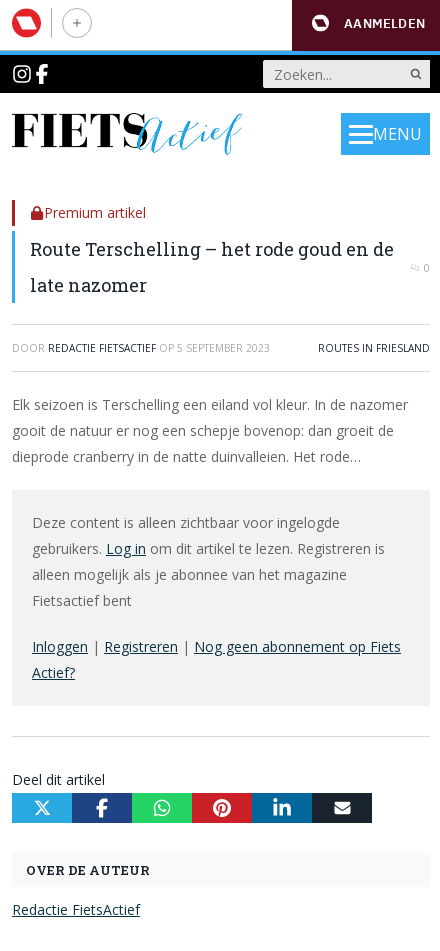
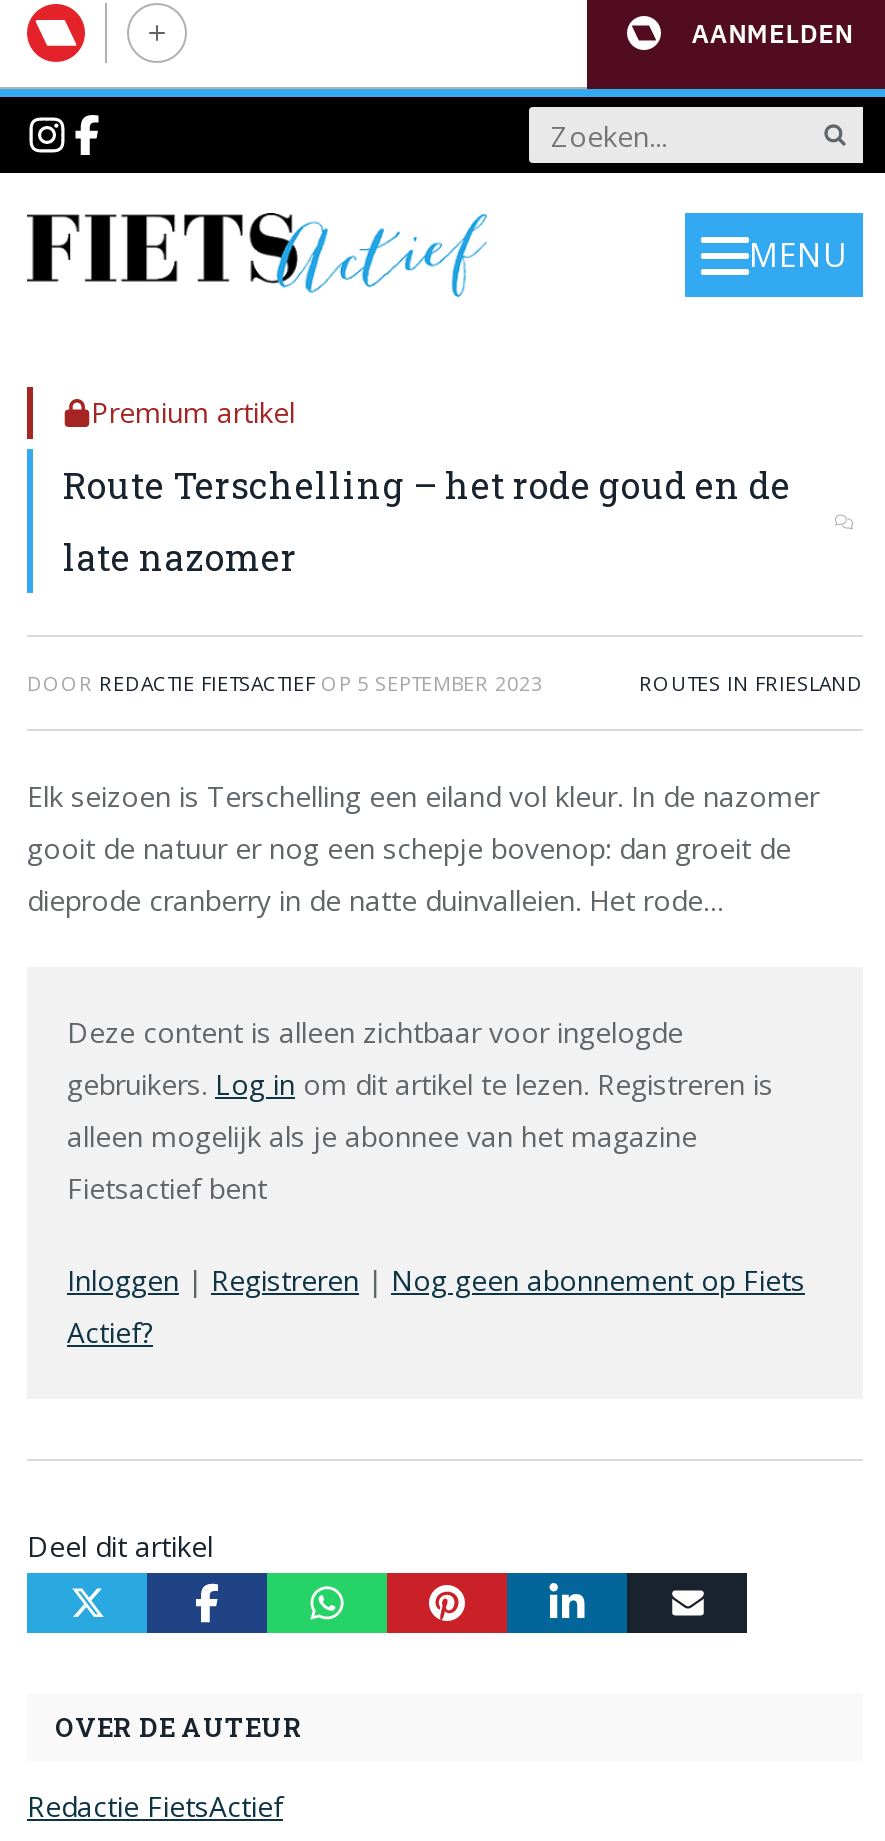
- 0
